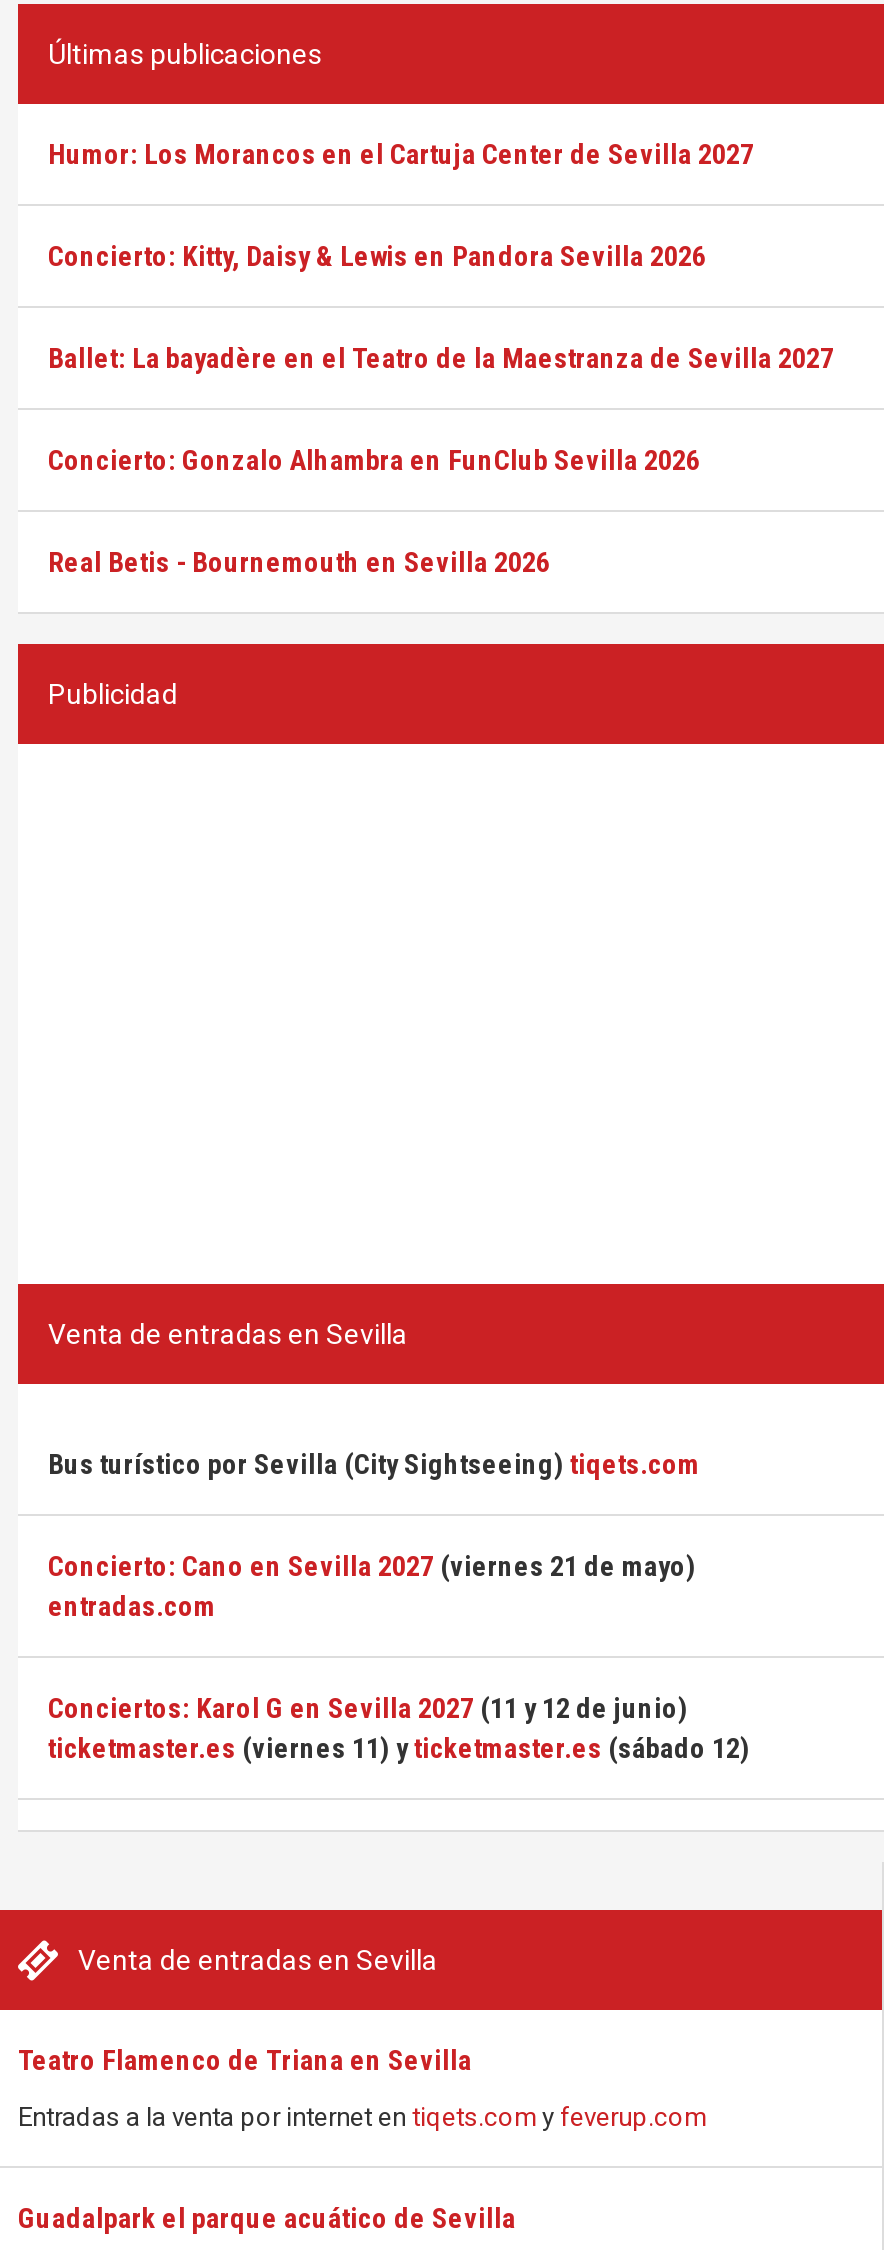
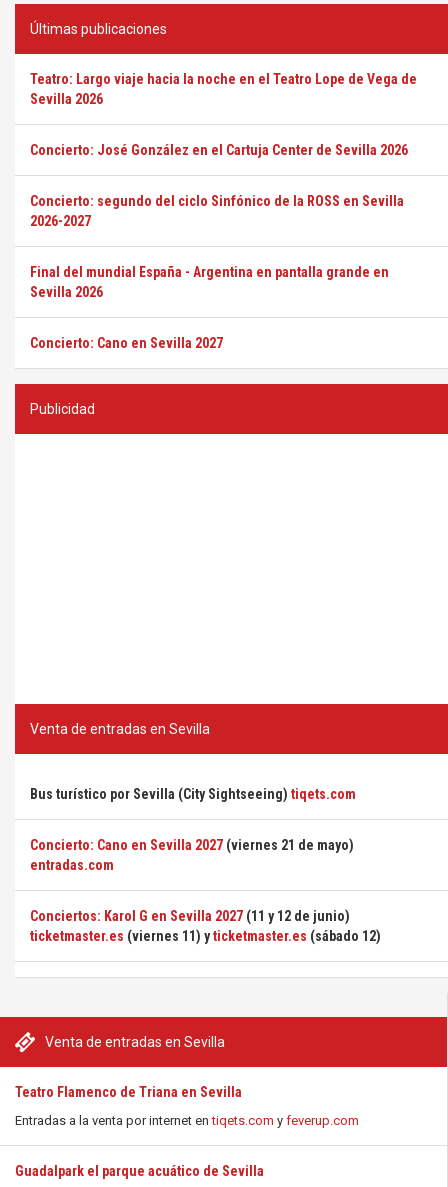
- Humor: Los Morancos en el Cartuja Center de Sevilla 2027
+ Teatro: Largo viaje hacia la noche en el Teatro Lope de Vega de
+ Sevilla 2026

- Concierto: Kitty, Daisy & Lewis en Pandora Sevilla 2026
+ Concierto: José González en el Cartuja Center de Sevilla 2026

- Ballet: La bayadère en el Teatro de la Maestranza de Sevilla 2027
+ Concierto: segundo del ciclo Sinfónico de la ROSS en Sevilla
+ 2026-2027

- Concierto: Gonzalo Alhambra en FunClub Sevilla 2026
+ Final del mundial España - Argentina en pantalla grande en
+ Sevilla 2026

- Real Betis - Bournemouth en Sevilla 2026
+ Concierto: Cano en Sevilla 2027
